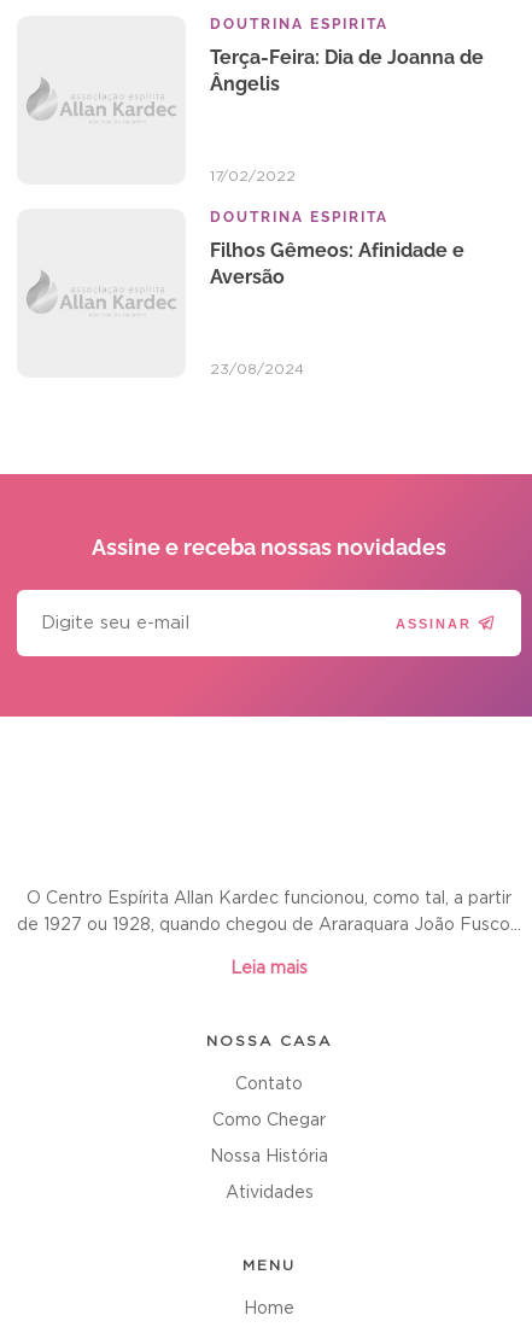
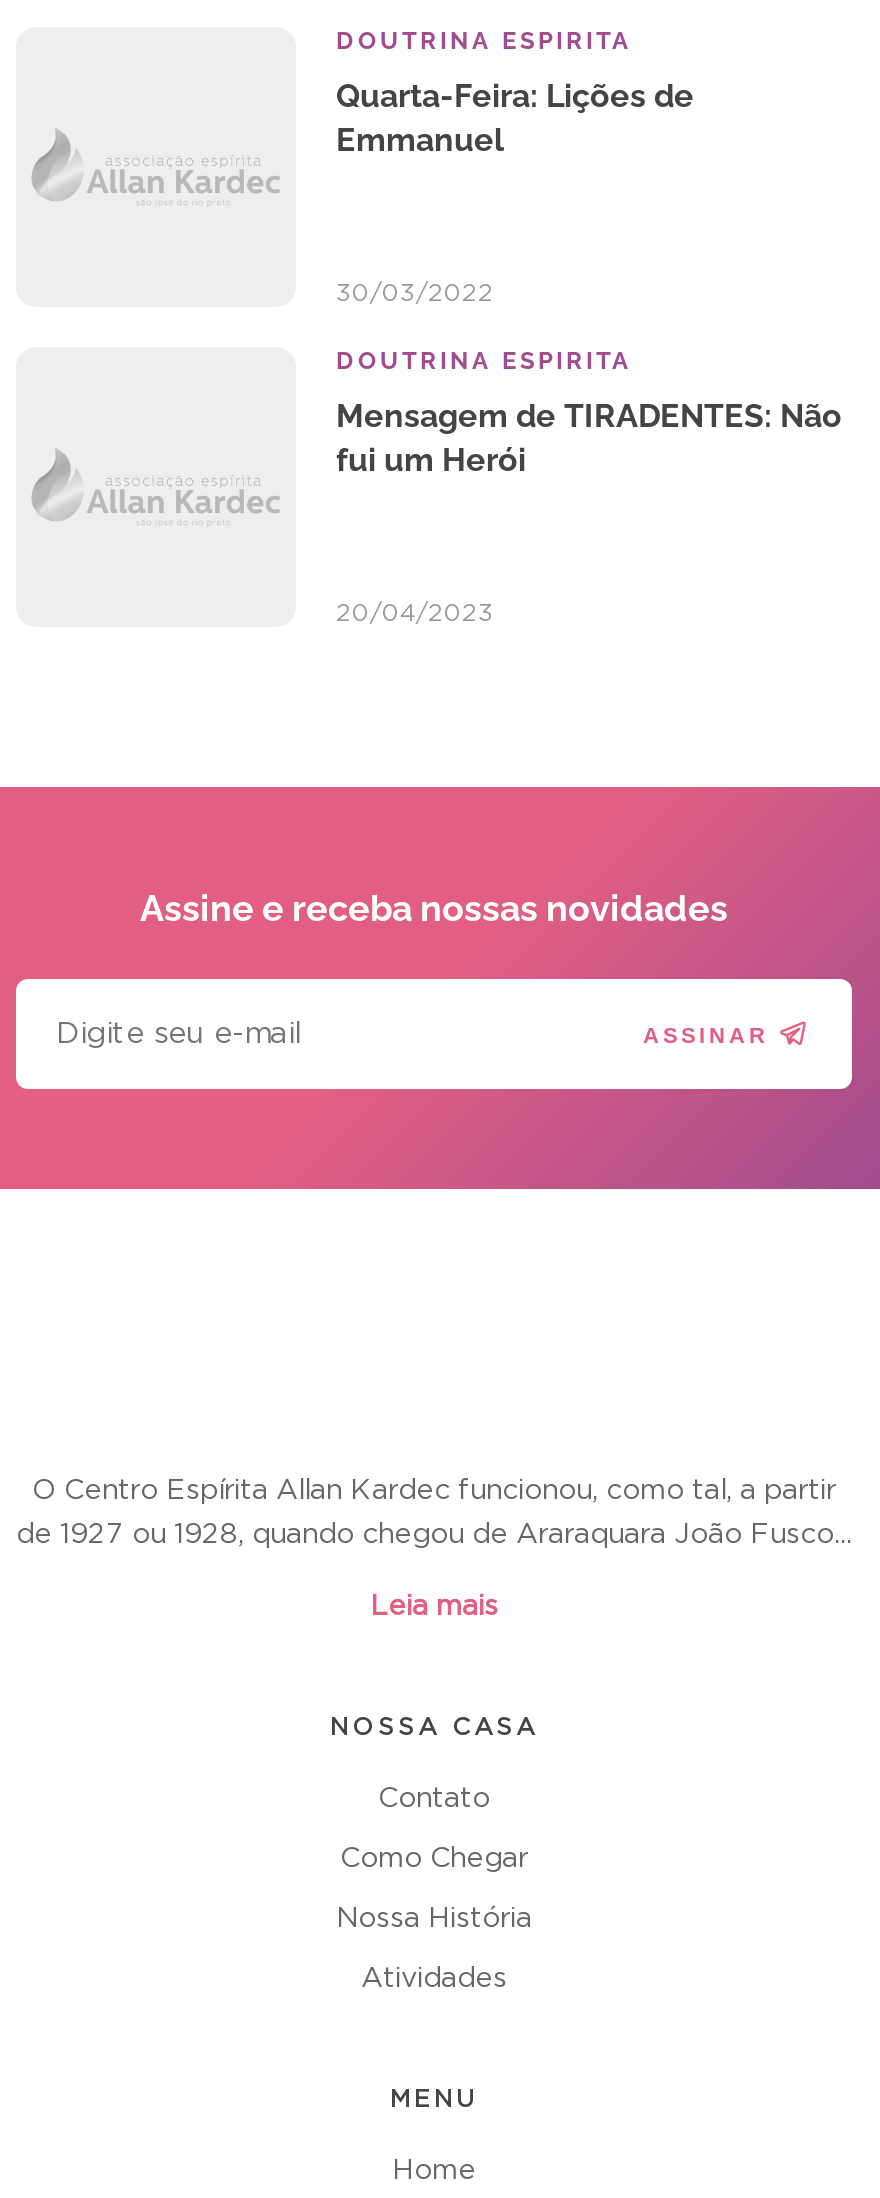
- Terça-Feira: Dia de Joanna de
- Ângelis
+ Quarta-Feira: Lições de
+ Emmanuel

- 17/02/2022
+ 30/03/2022

- Filhos Gêmeos: Afinidade e
- Aversão
+ Mensagem de TIRADENTES: Não
+ fui um Herói

- 23/08/2024
+ 20/04/2023
